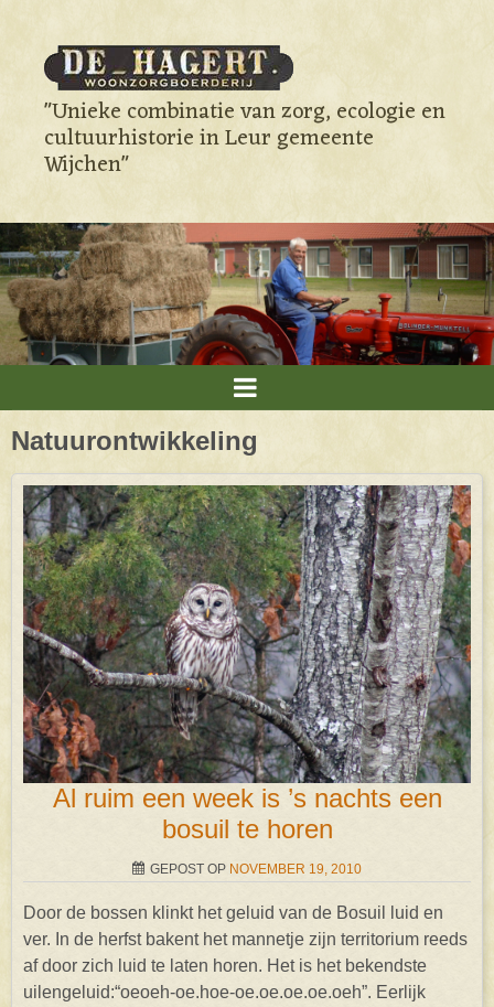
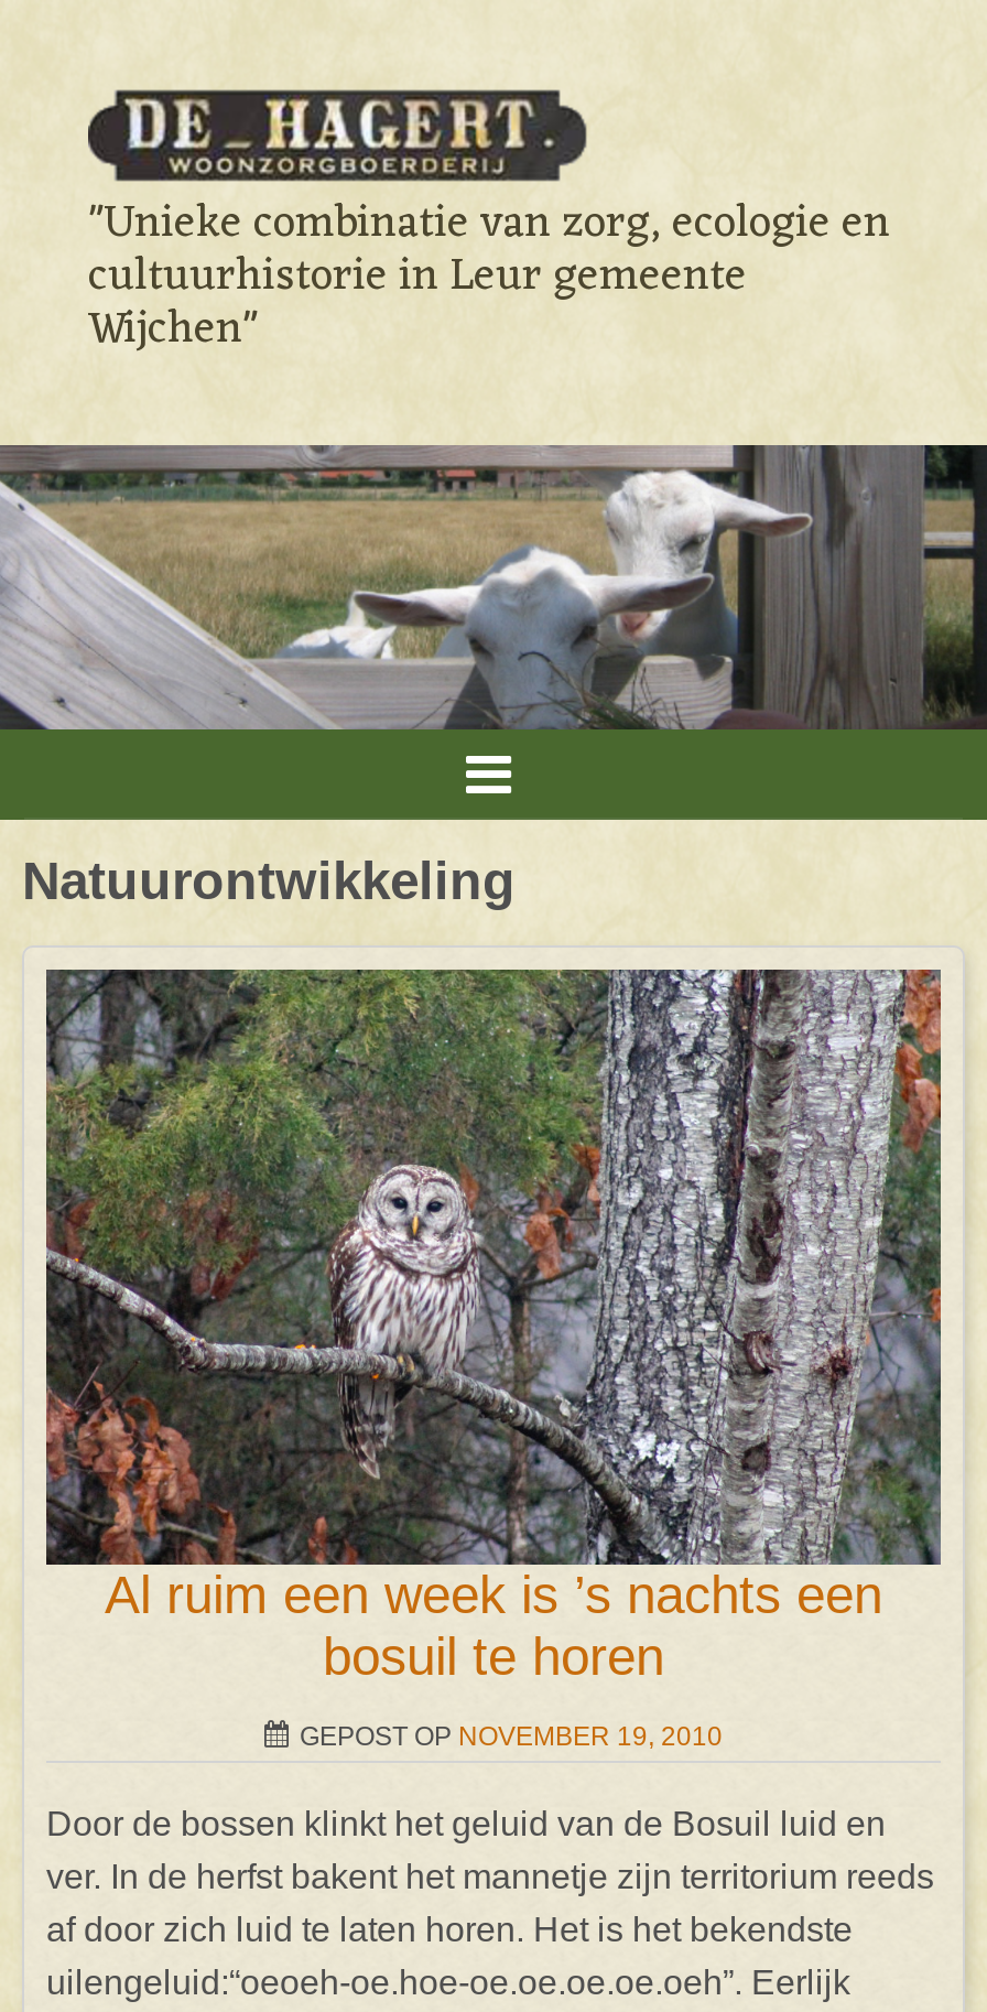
- [image]
+ [image]
